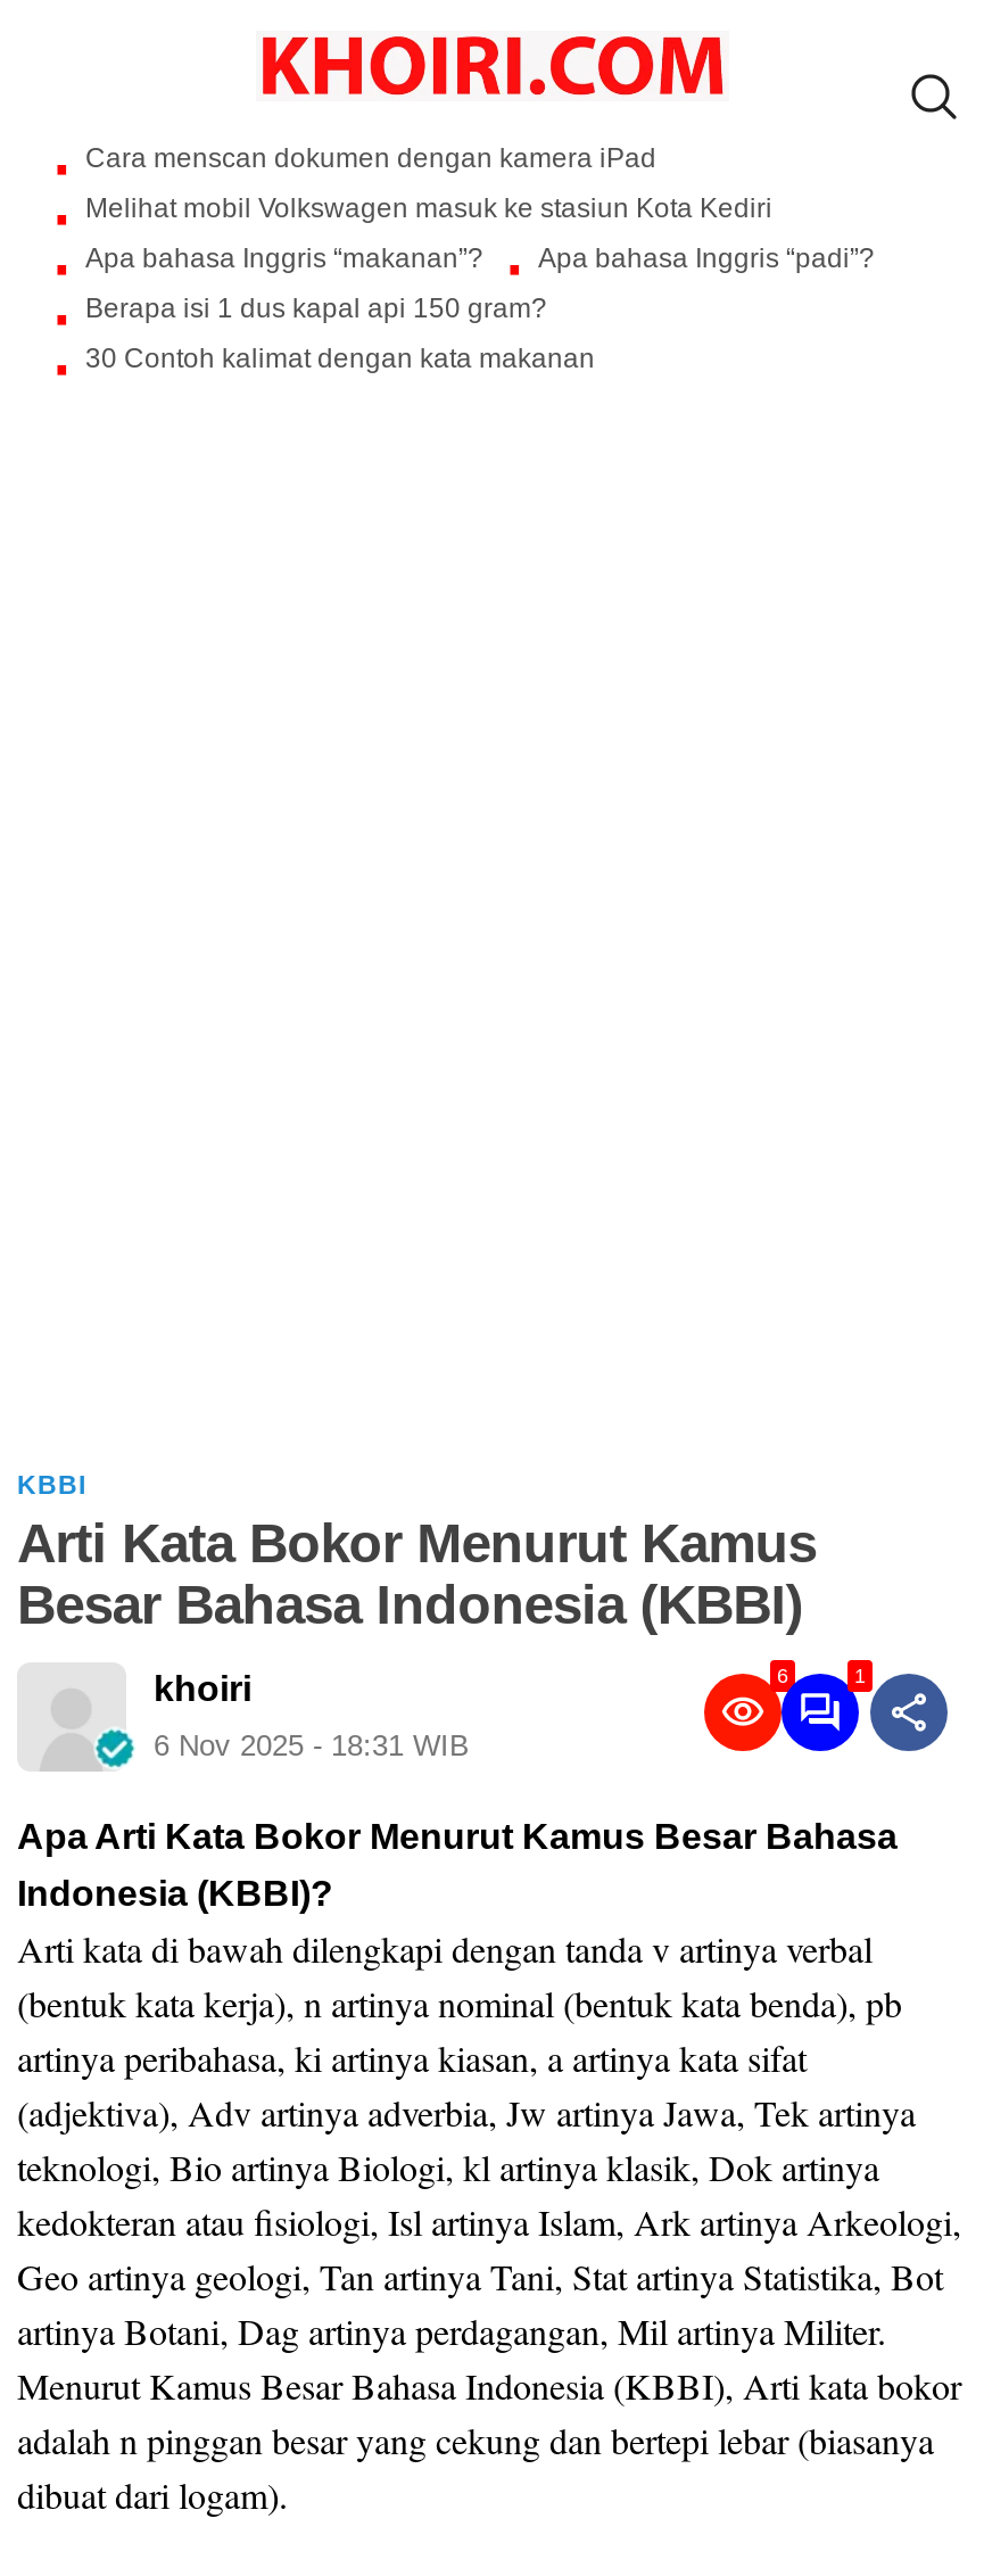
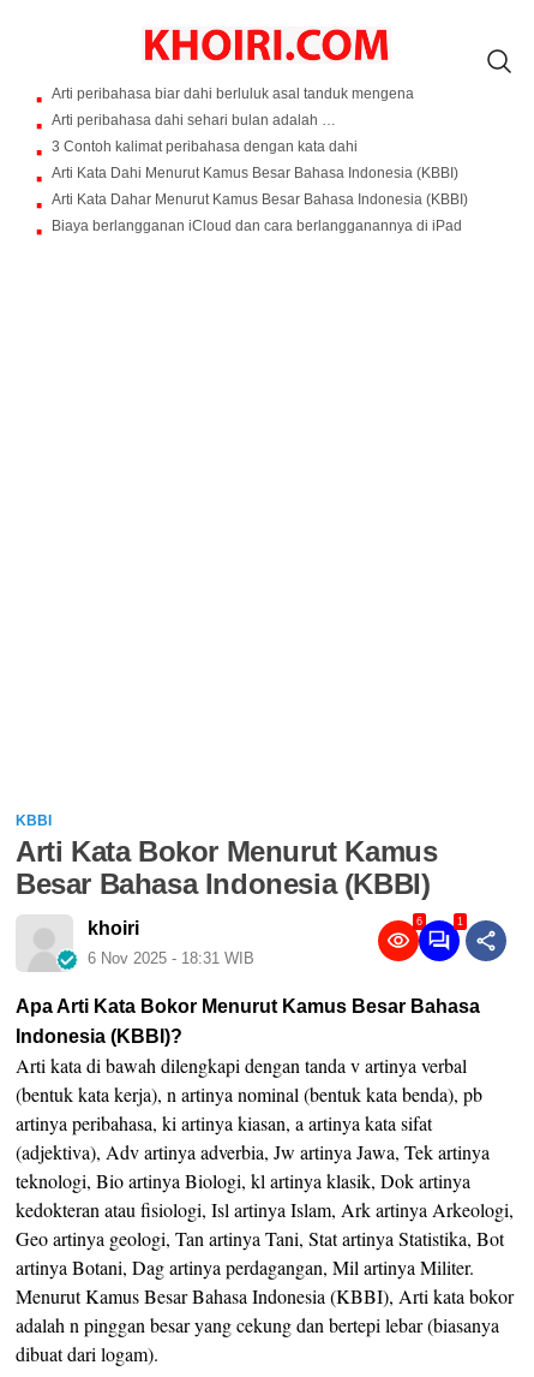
- Cara menscan dokumen dengan kamera iPad
- Melihat mobil Volkswagen masuk ke stasiun Kota Kediri
- Apa bahasa Inggris “makanan”?
- Apa bahasa Inggris “padi”?
- Berapa isi 1 dus kapal api 150 gram?
- 30 Contoh kalimat dengan kata makanan
+ Arti peribahasa biar dahi berluluk asal tanduk mengena
+ Arti peribahasa dahi sehari bulan adalah …
+ 3 Contoh kalimat peribahasa dengan kata dahi
+ Arti Kata Dahi Menurut Kamus Besar Bahasa Indonesia (KBBI)
+ Arti Kata Dahar Menurut Kamus Besar Bahasa Indonesia (KBBI)
+ Biaya berlangganan iCloud dan cara berlangganannya di iPad
